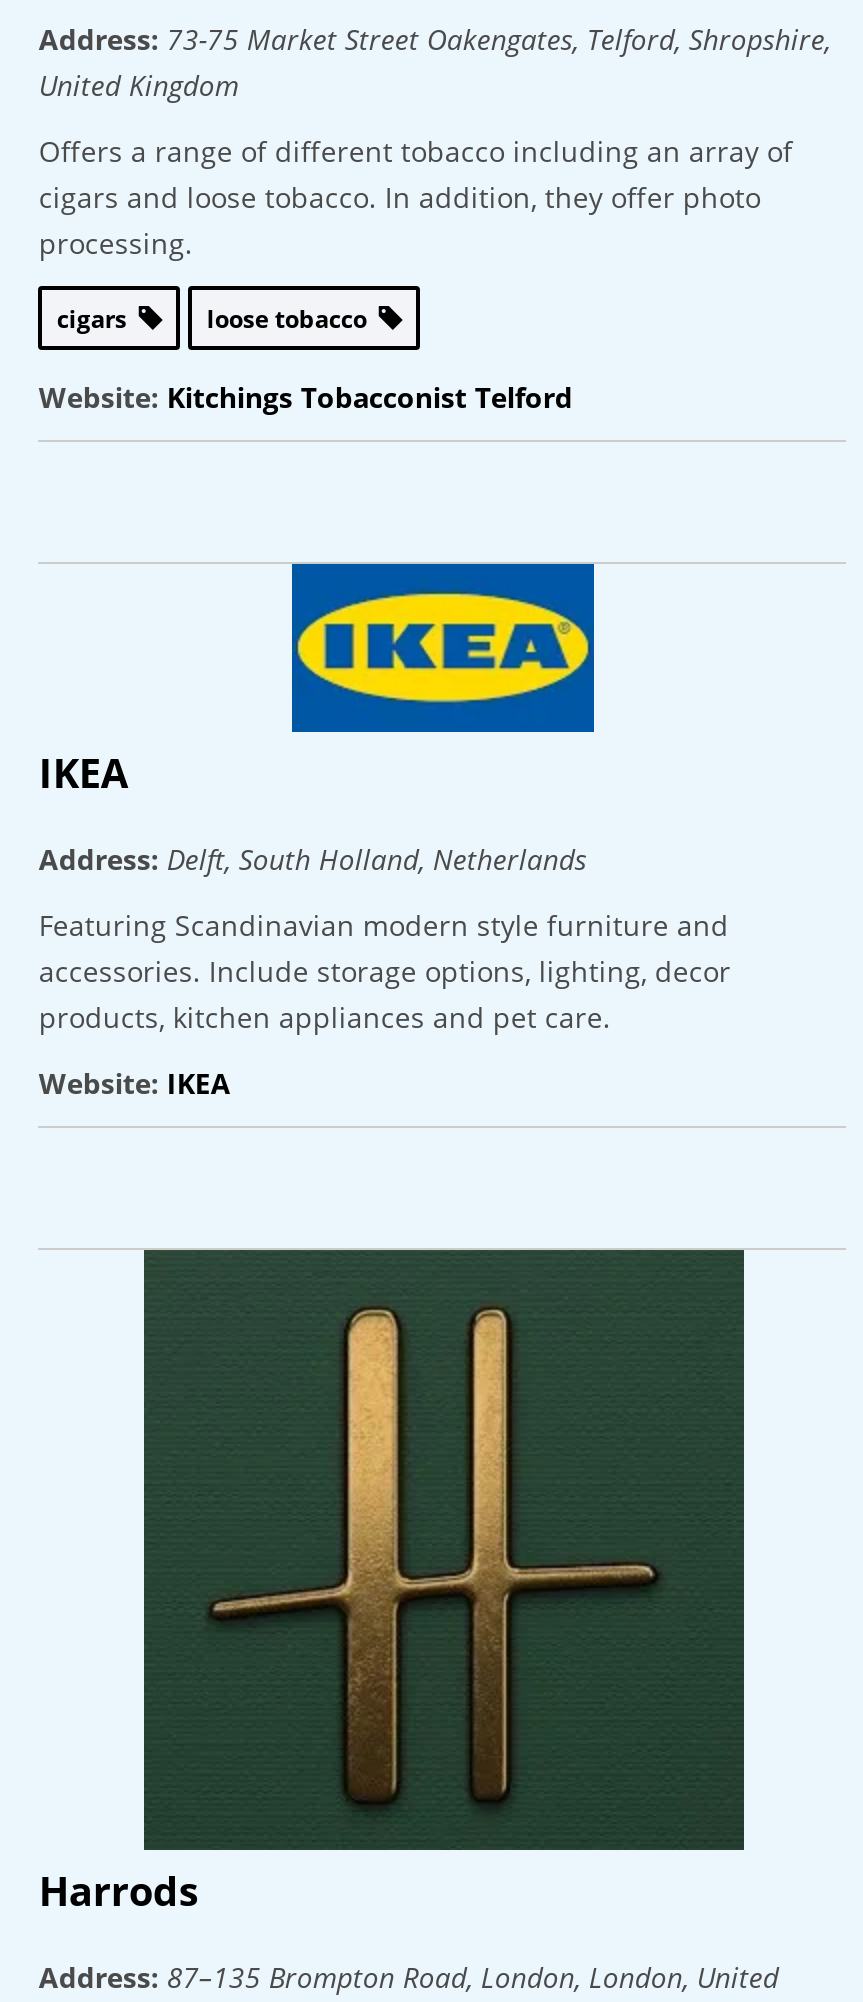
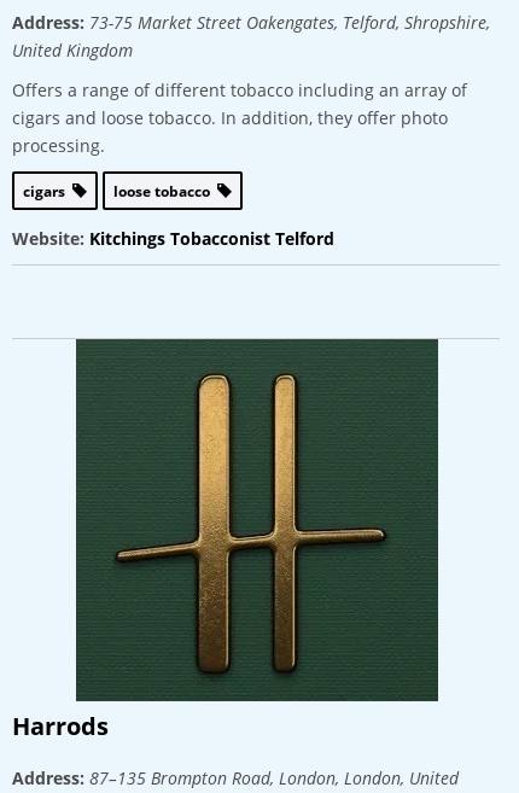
- [image]
- IKEA
- Address: Delft, South Holland, Netherlands
- Featuring Scandinavian modern style furniture and
- accessories. Include storage options, lighting, decor
- products, kitchen appliances and pet care.
- Website: IKEA
